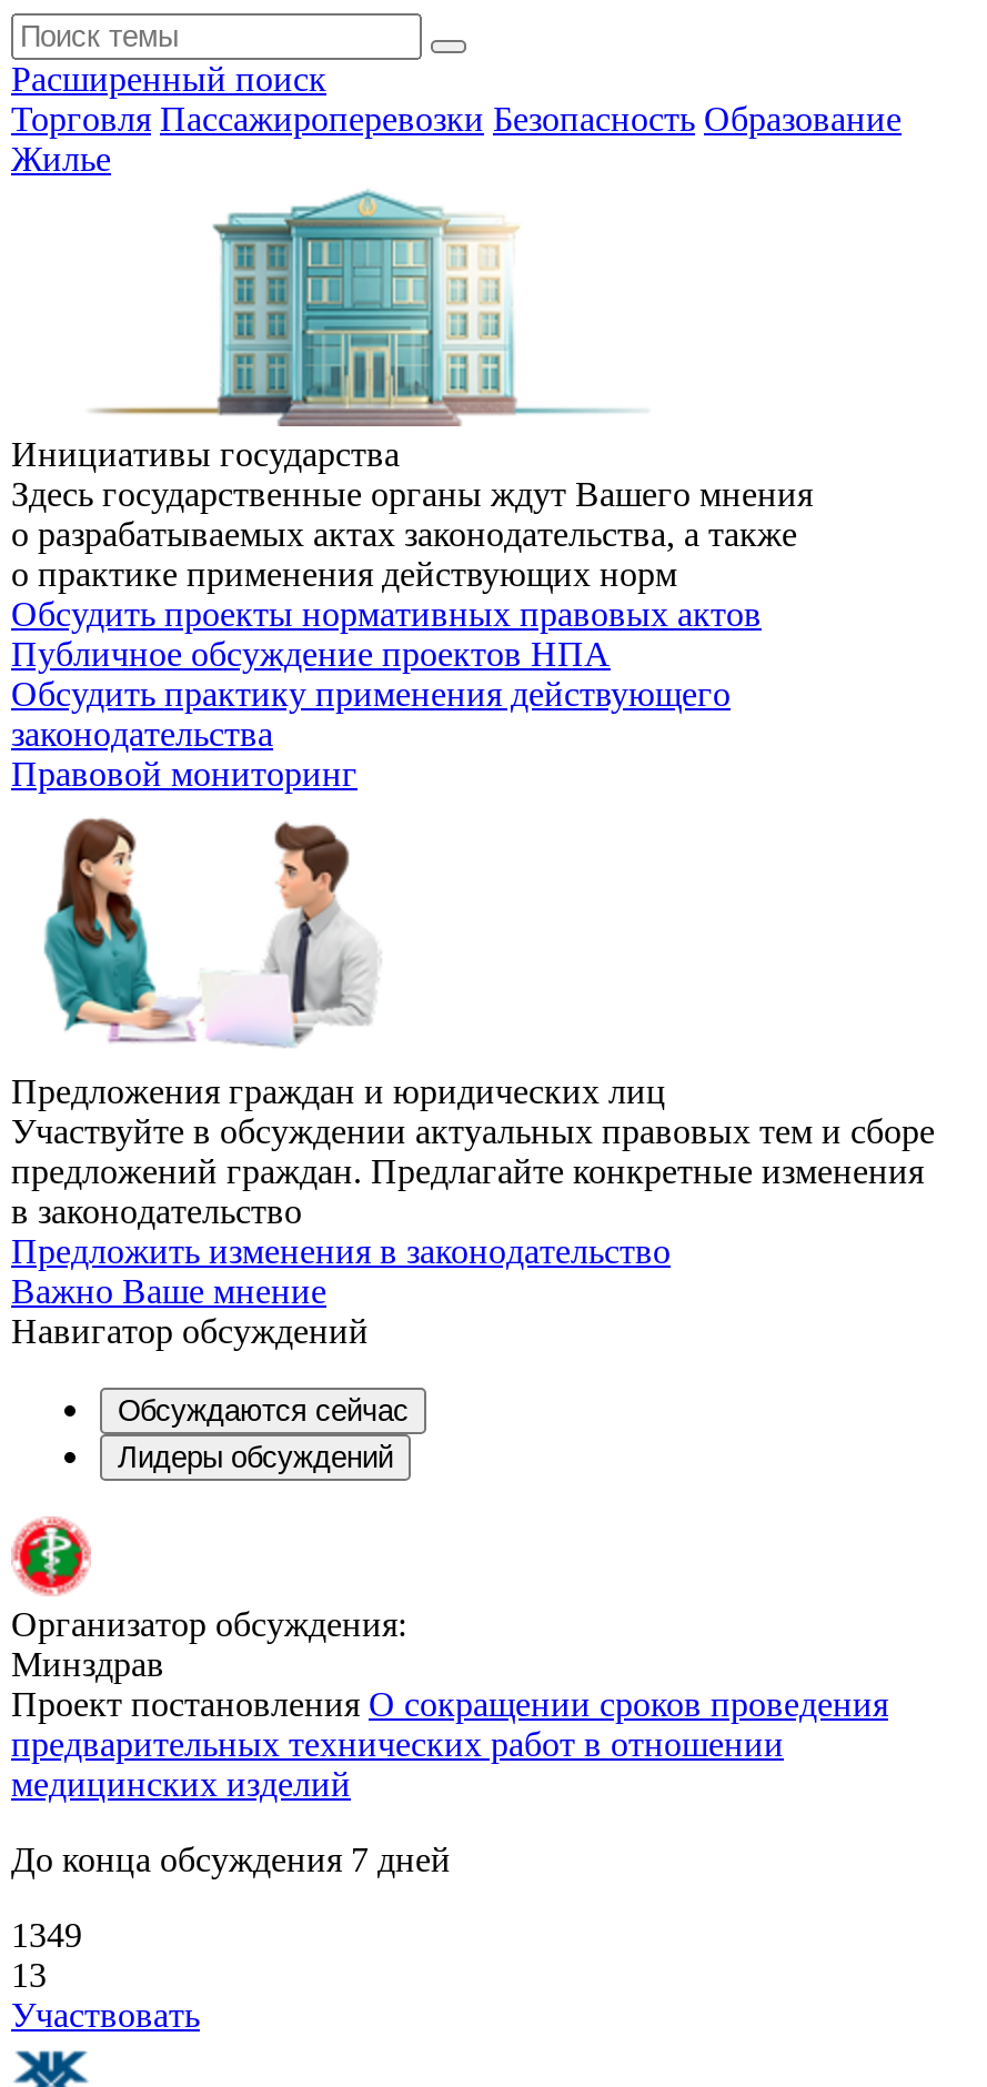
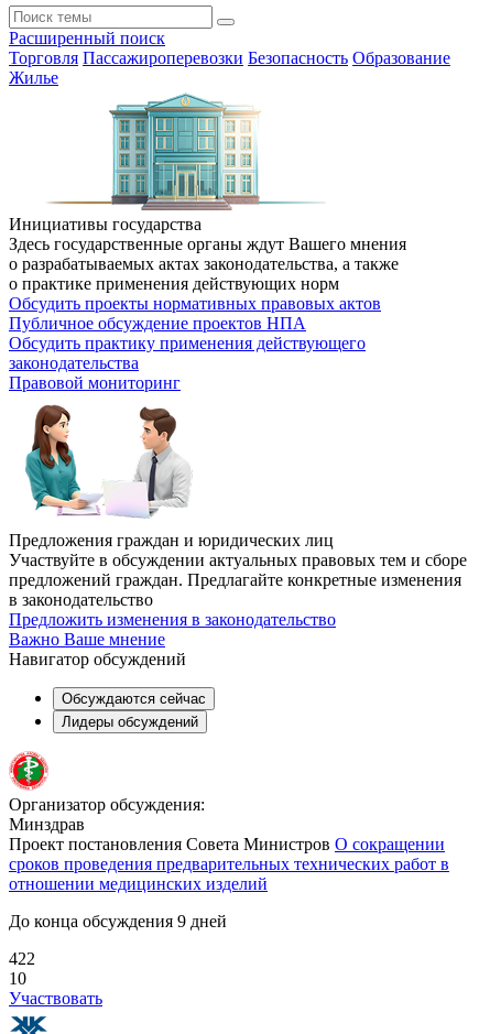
- Проект постановления О сокращении сроков проведения
- предварительных технических работ в отношении
- медицинских изделий
+ Проект постановления Совета Министров О сокращении
+ сроков проведения предварительных технических работ в
+ отношении медицинских изделий

- До конца обсуждения 7 дней
+ До конца обсуждения 9 дней

- 1349
- 13
+ 422
+ 10
